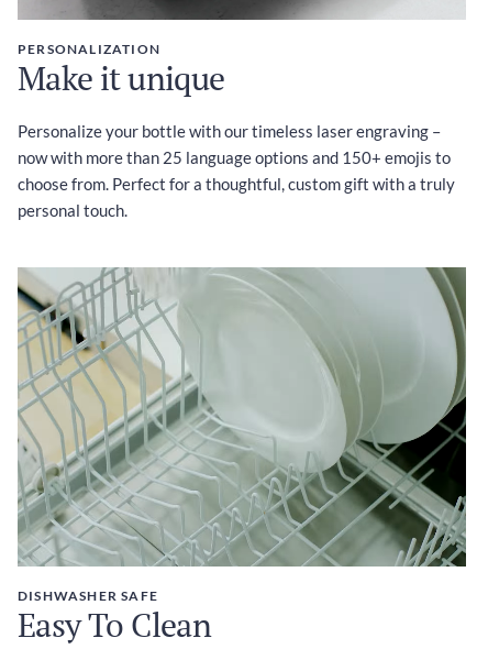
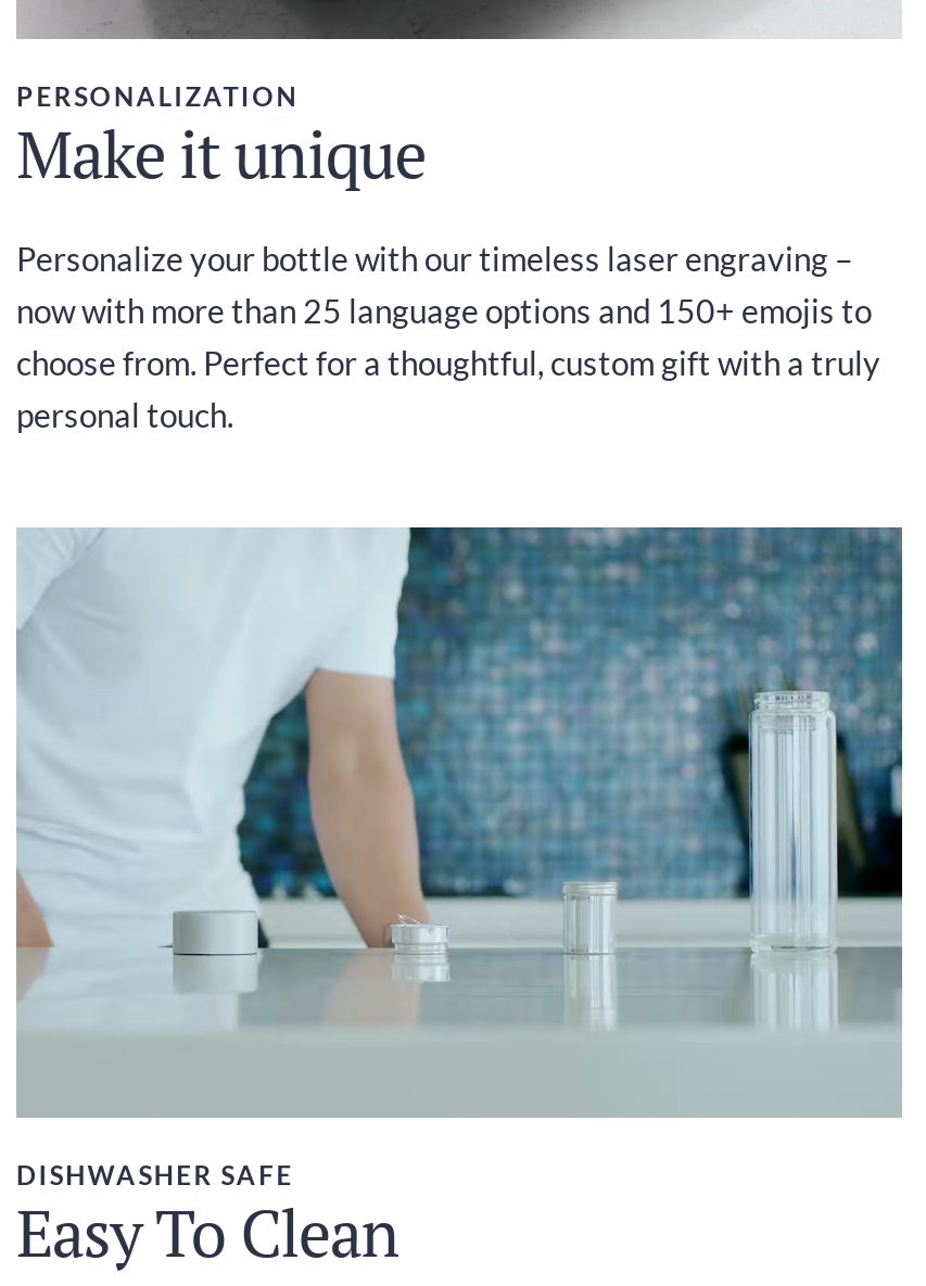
- [image]
+ [image]
